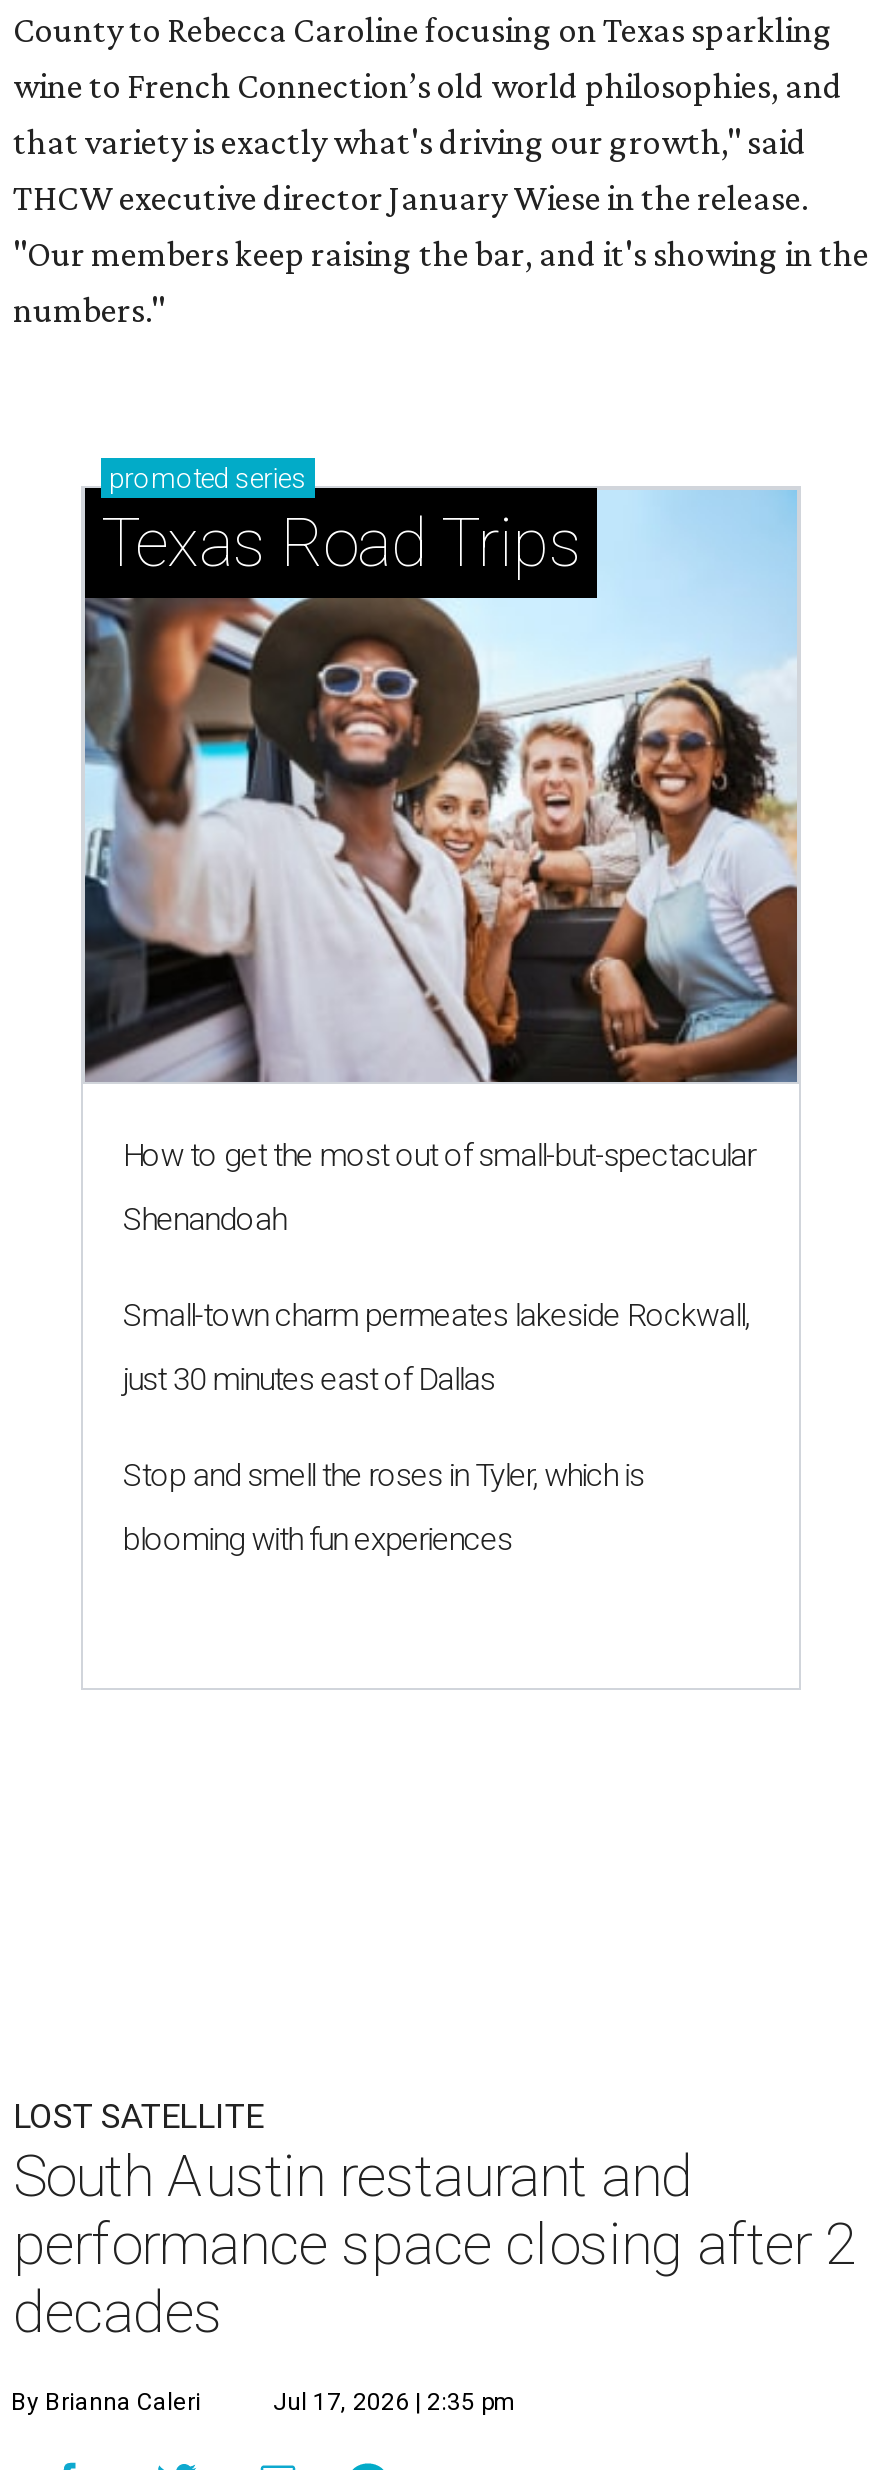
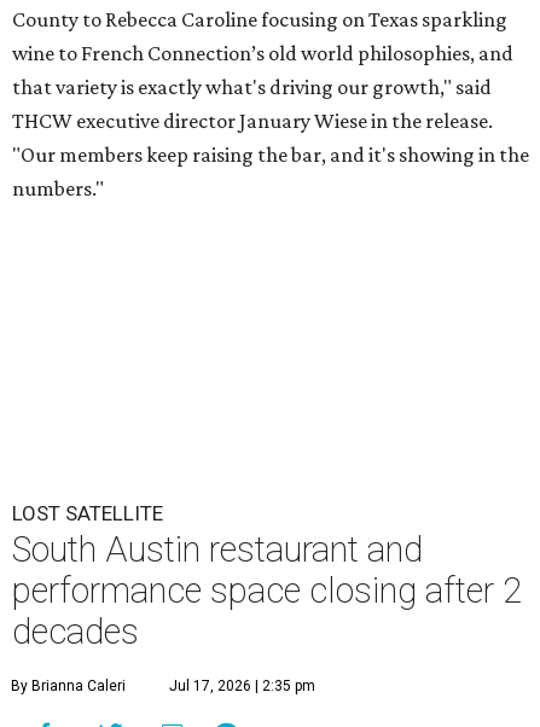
- [image]
- promoted series
- Texas Road Trips

- How to get the most out of small-but-spectacular
- Shenandoah
- Small-town charm permeates lakeside Rockwall,
- just 30 minutes east of Dallas
- Stop and smell the roses in Tyler, which is
- blooming with fun experiences
